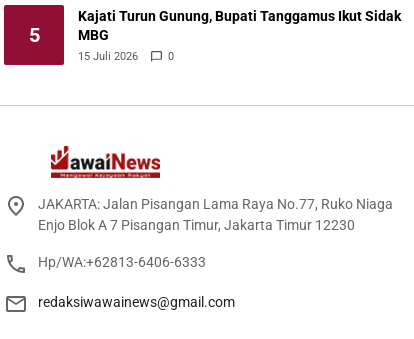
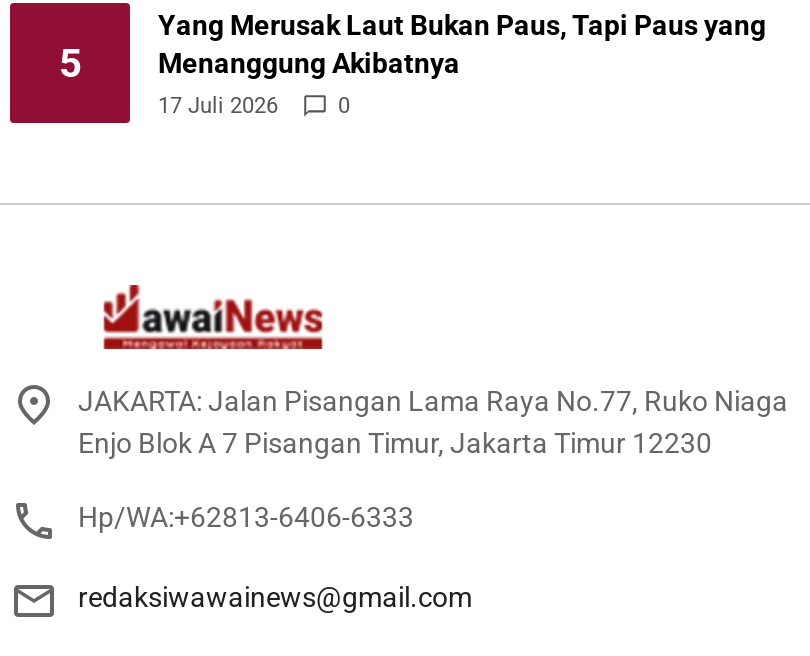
- Kajati Turun Gunung, Bupati Tanggamus Ikut Sidak
- MBG
- 15 Juli 2026
+ Yang Merusak Laut Bukan Paus, Tapi Paus yang
+ Menanggung Akibatnya
+ 17 Juli 2026
